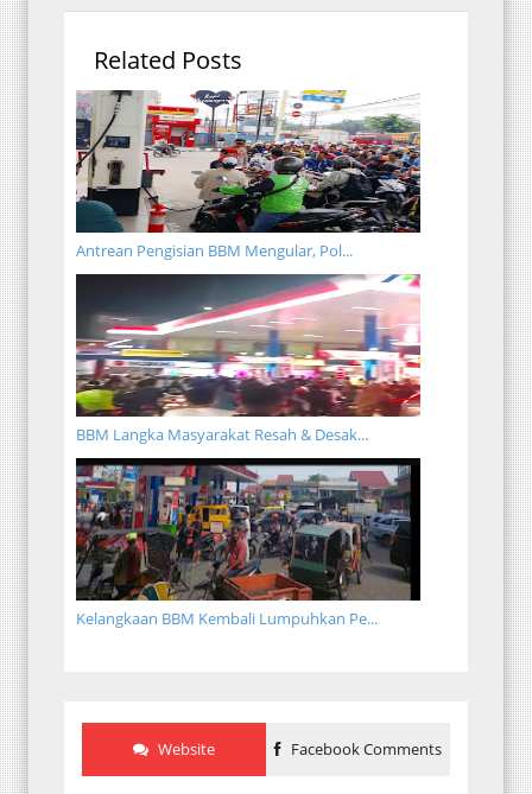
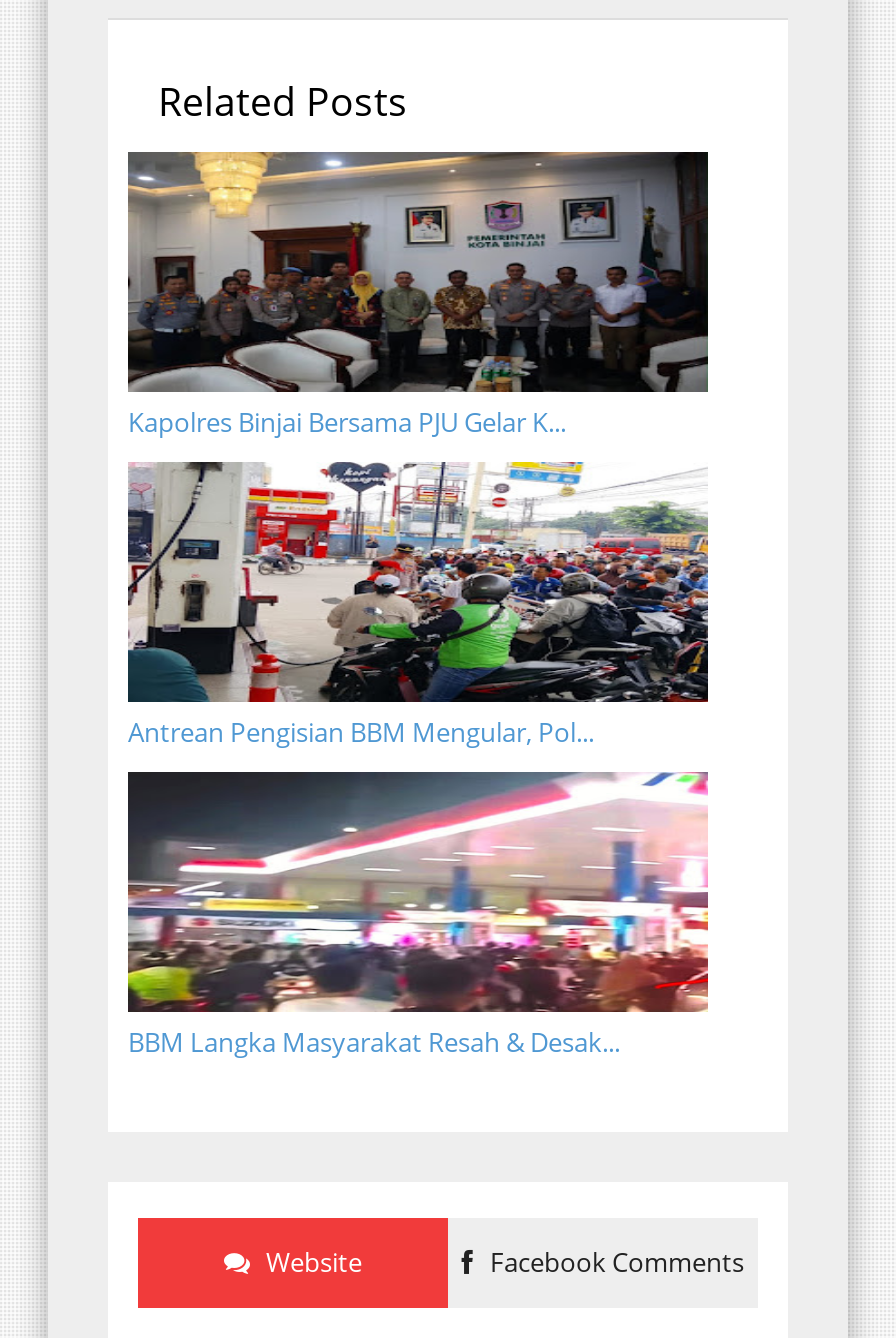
+ [image]
+ Kapolres Binjai Bersama PJU Gelar K...

moved down: [image] | Antrean Pengisian BBM Mengular, Pol... | BBM Langka Masyarakat Resah & Desak...

- [image]
- Kelangkaan BBM Kembali Lumpuhkan Pe...
